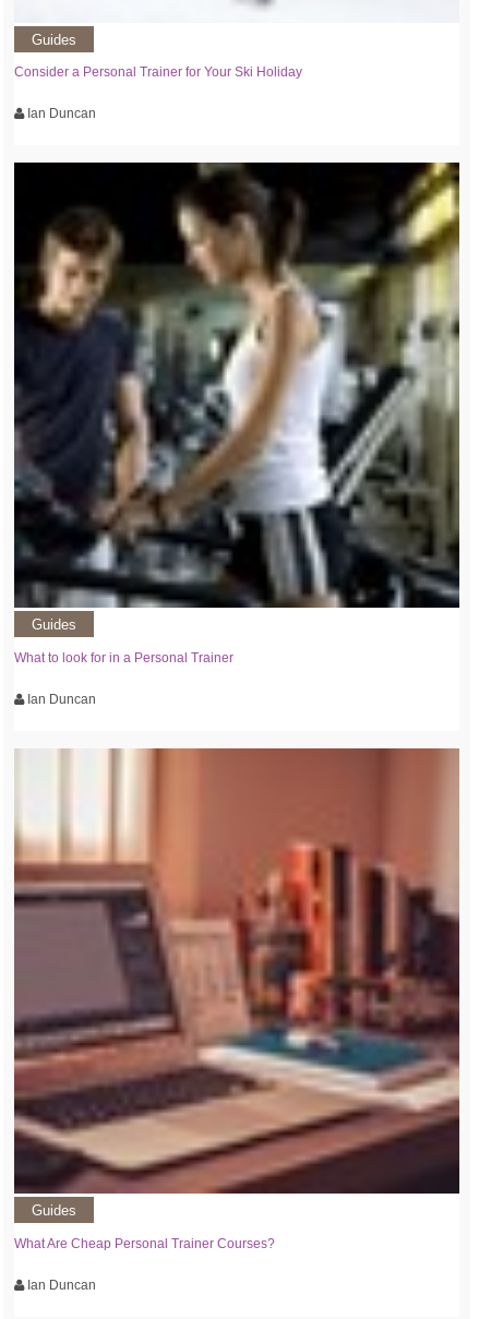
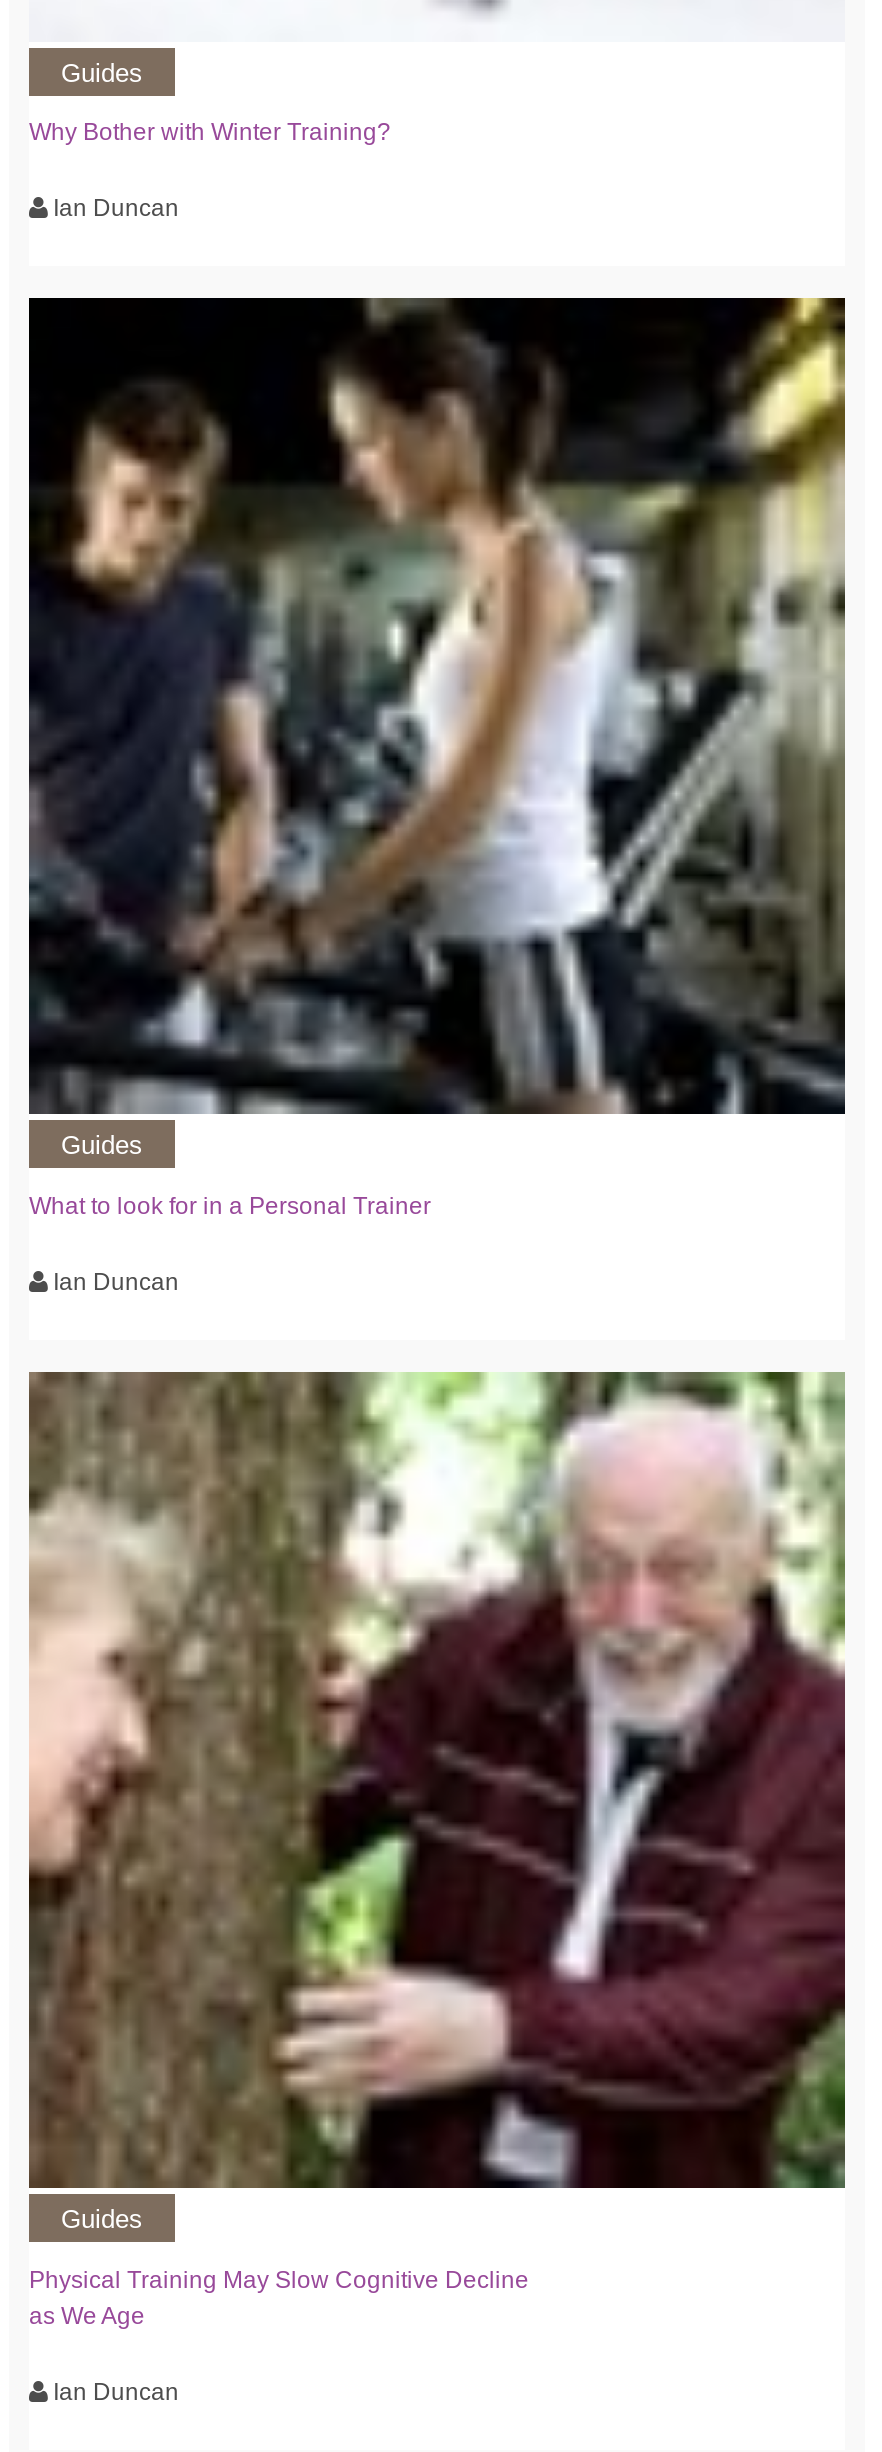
- Consider a Personal Trainer for Your Ski Holiday
+ Why Bother with Winter Training?

- [image]
- What Are Cheap Personal Trainer Courses?
+ [image]
+ Physical Training May Slow Cognitive Decline
+ as We Age
